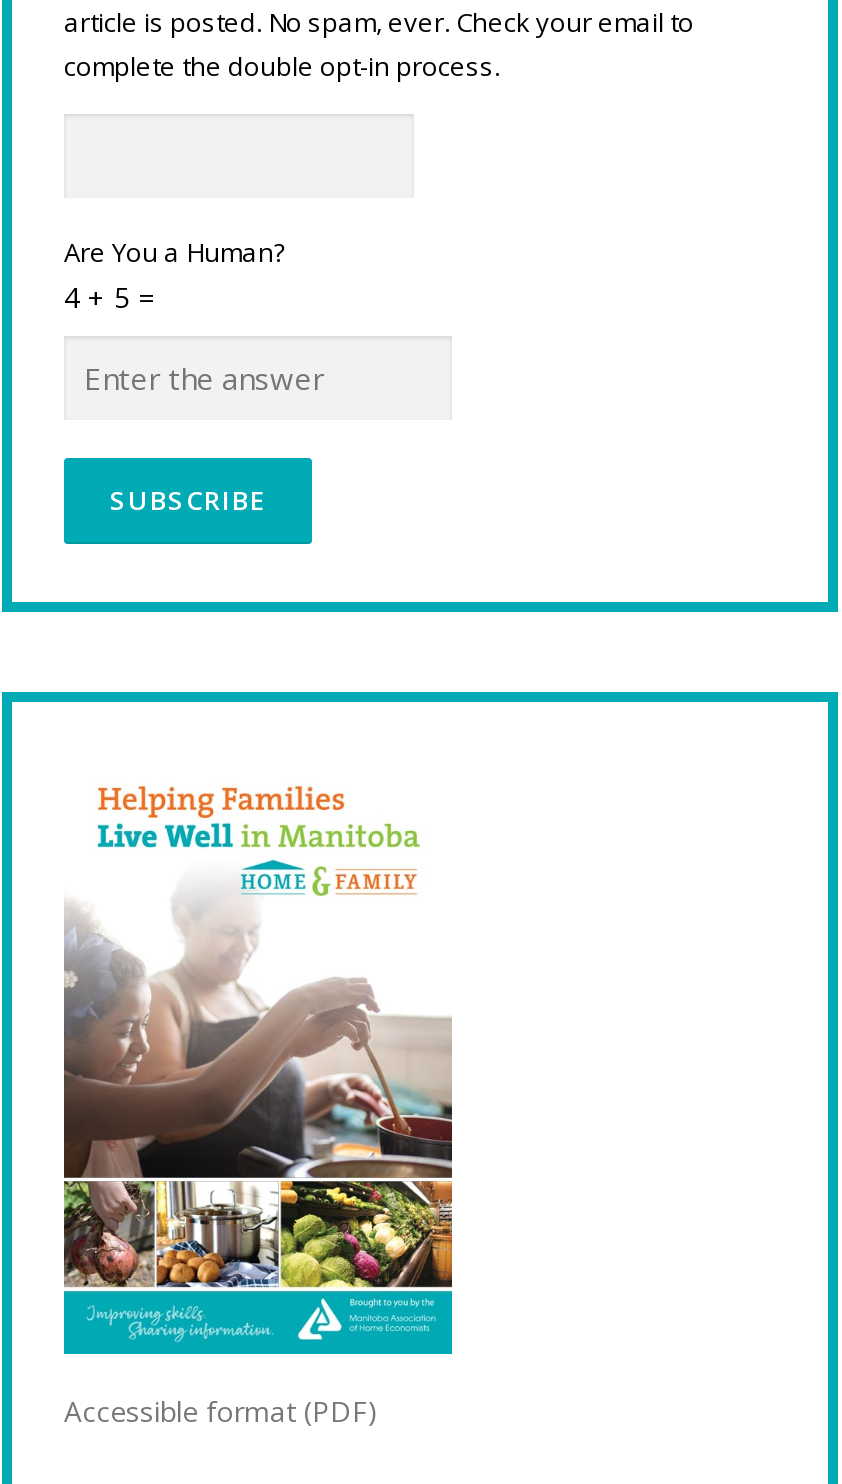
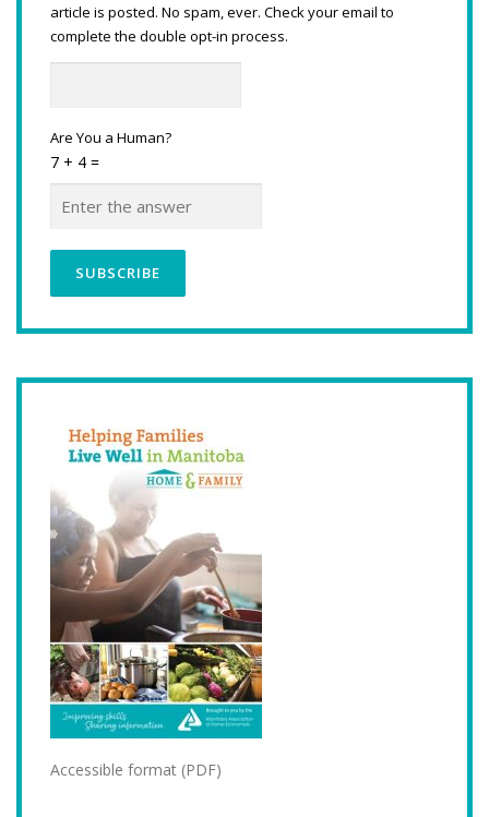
- 4 + 5 =
+ 7 + 4 =
